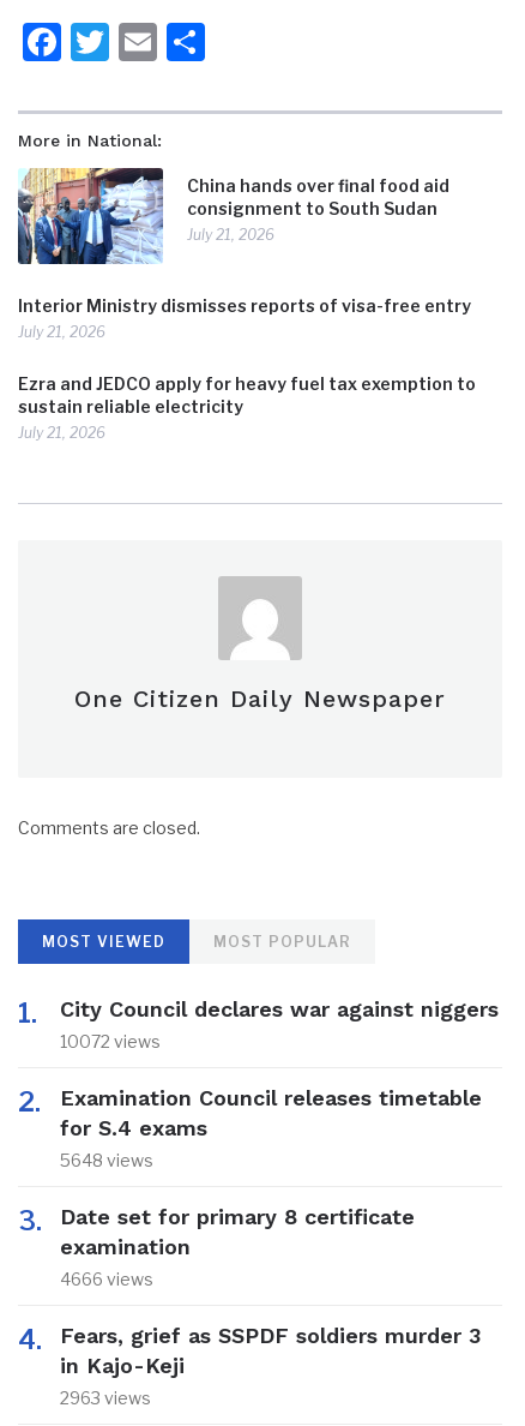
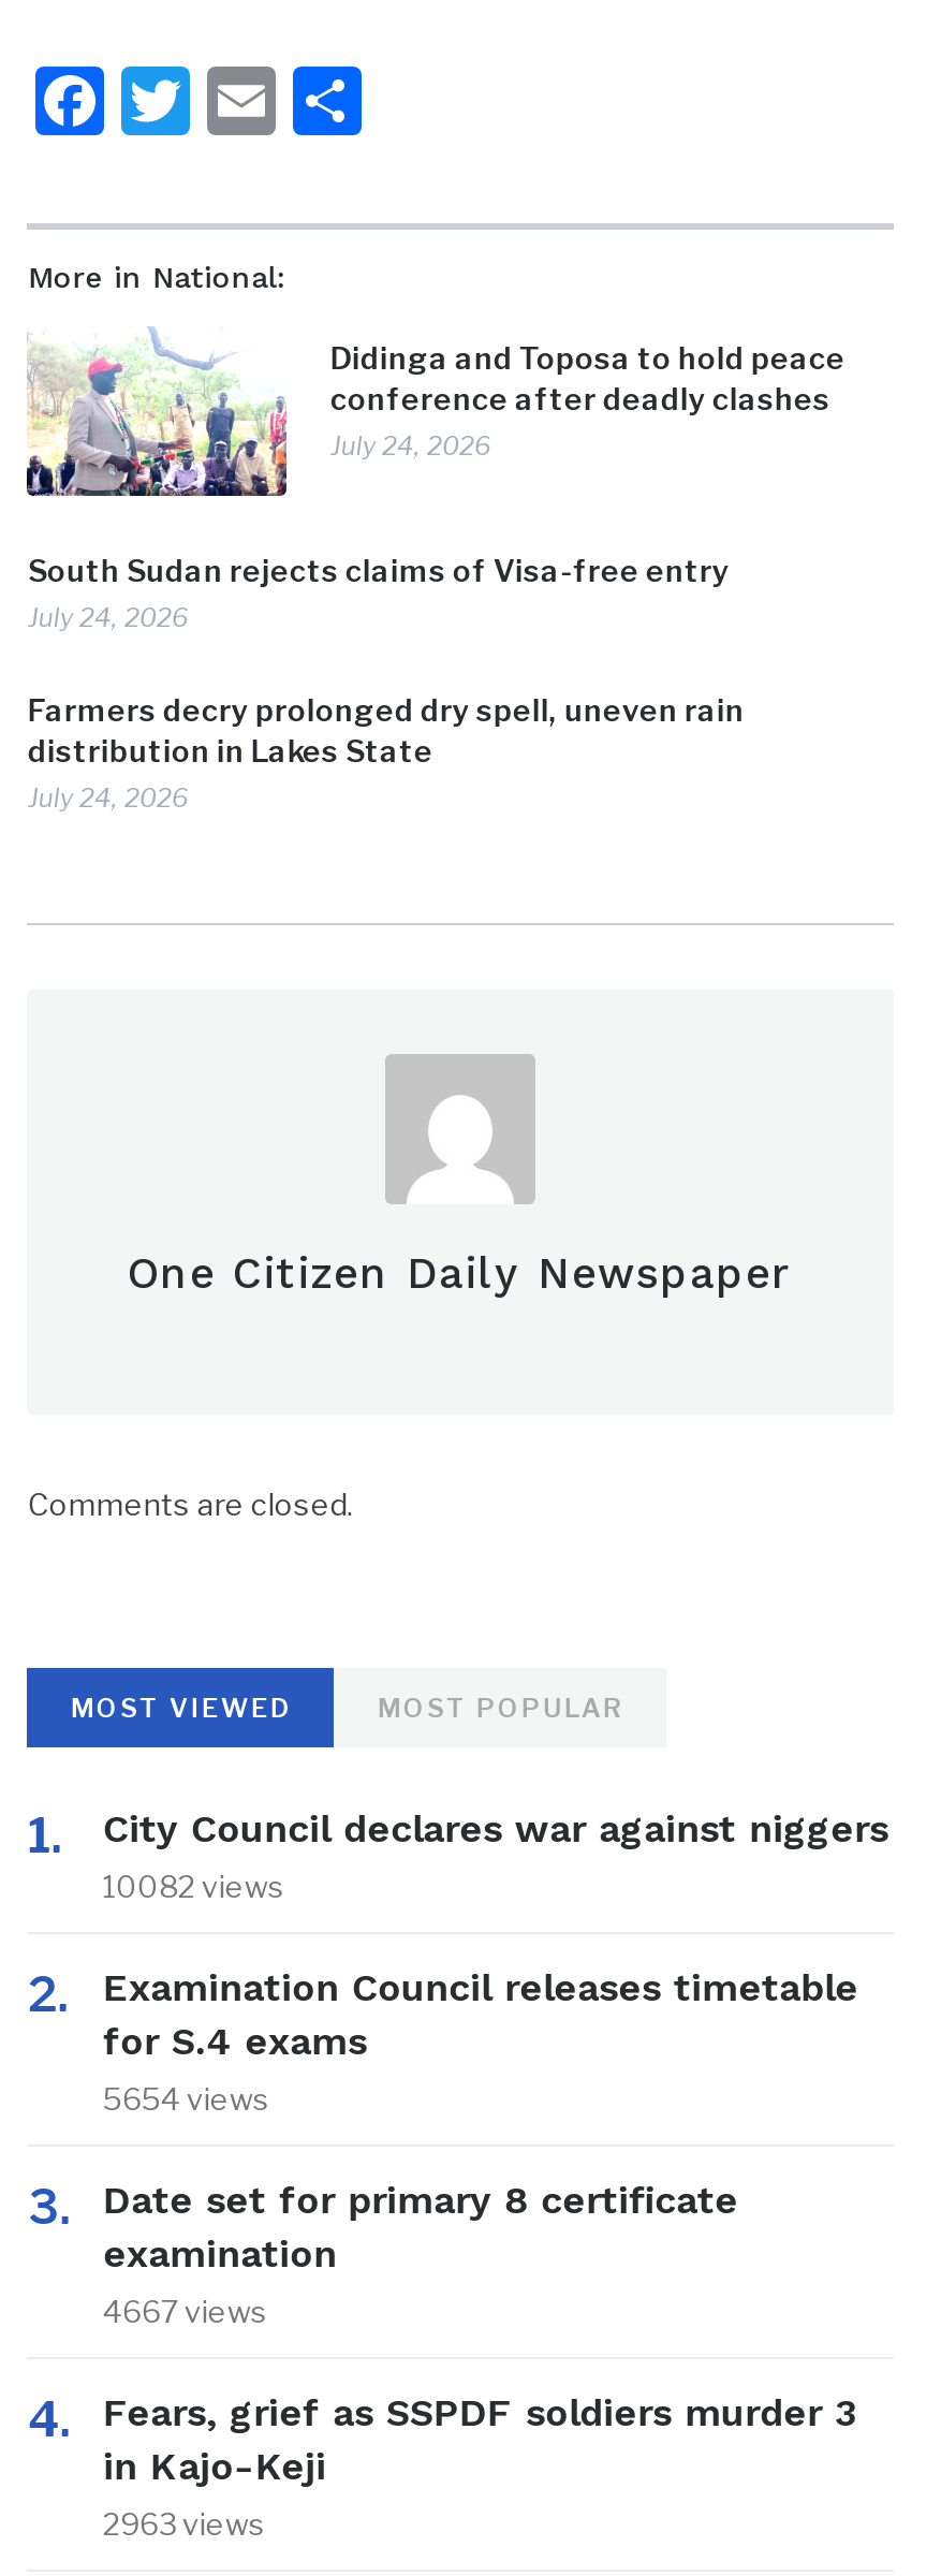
- [image]
- China hands over final food aid
- consignment to South Sudan
- July 21, 2026
+ [image]
+ Didinga and Toposa to hold peace
+ conference after deadly clashes
+ July 24, 2026

- Interior Ministry dismisses reports of visa-free entry
- July 21, 2026
+ South Sudan rejects claims of Visa-free entry
+ July 24, 2026

- Ezra and JEDCO apply for heavy fuel tax exemption to
- sustain reliable electricity
- July 21, 2026
+ Farmers decry prolonged dry spell, uneven rain
+ distribution in Lakes State
+ July 24, 2026

- 10072 views
+ 10082 views

- 5648 views
+ 5654 views

- 4666 views
+ 4667 views
